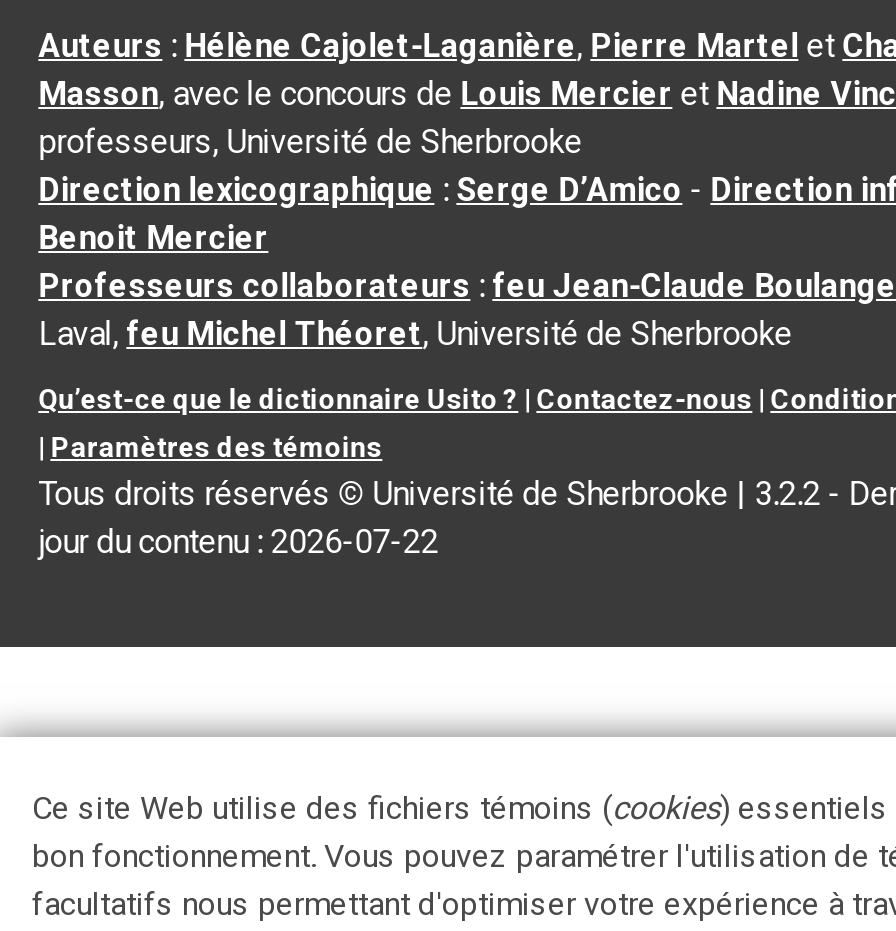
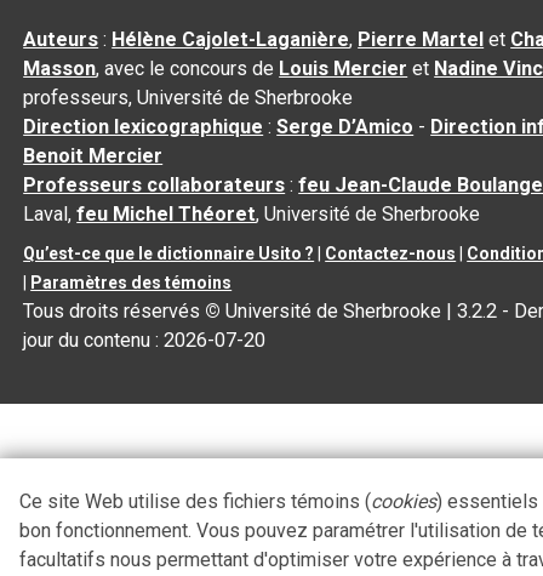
- jour du contenu : 2026-07-22
+ jour du contenu : 2026-07-20
